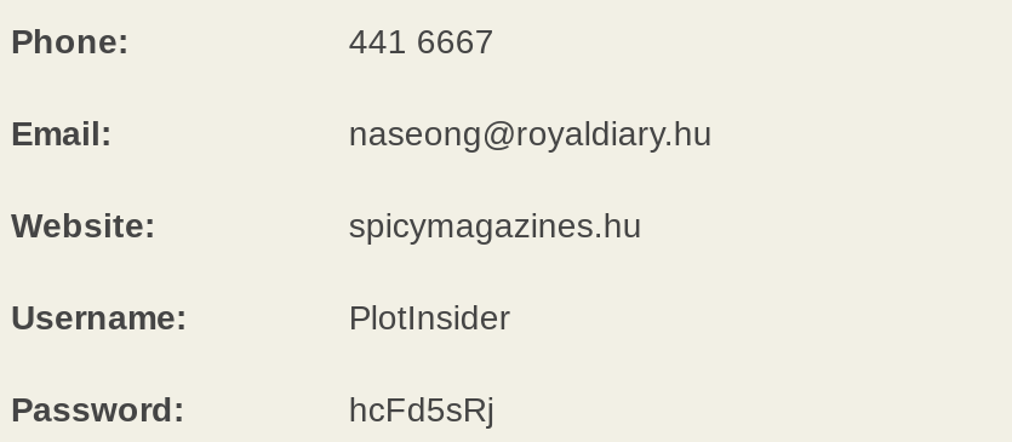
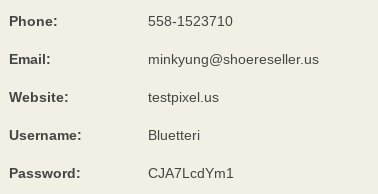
- 441 6667
+ 558-1523710

- naseong@royaldiary.hu
+ minkyung@shoereseller.us

- spicymagazines.hu
+ testpixel.us

- PlotInsider
+ Bluetteri

- hcFd5sRj
+ CJA7LcdYm1
